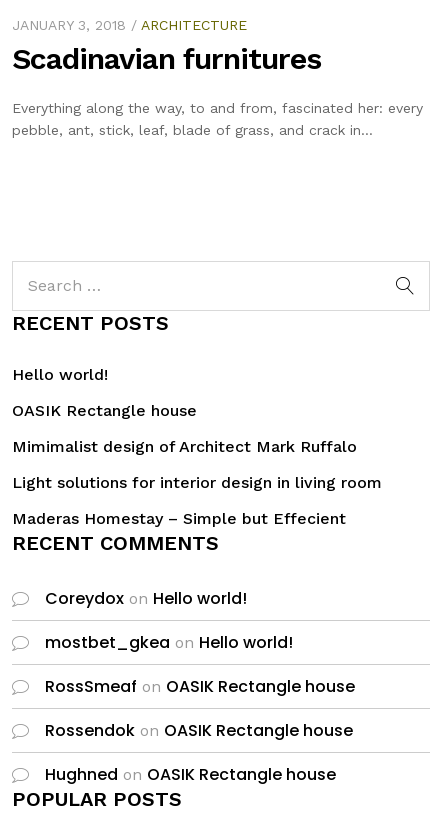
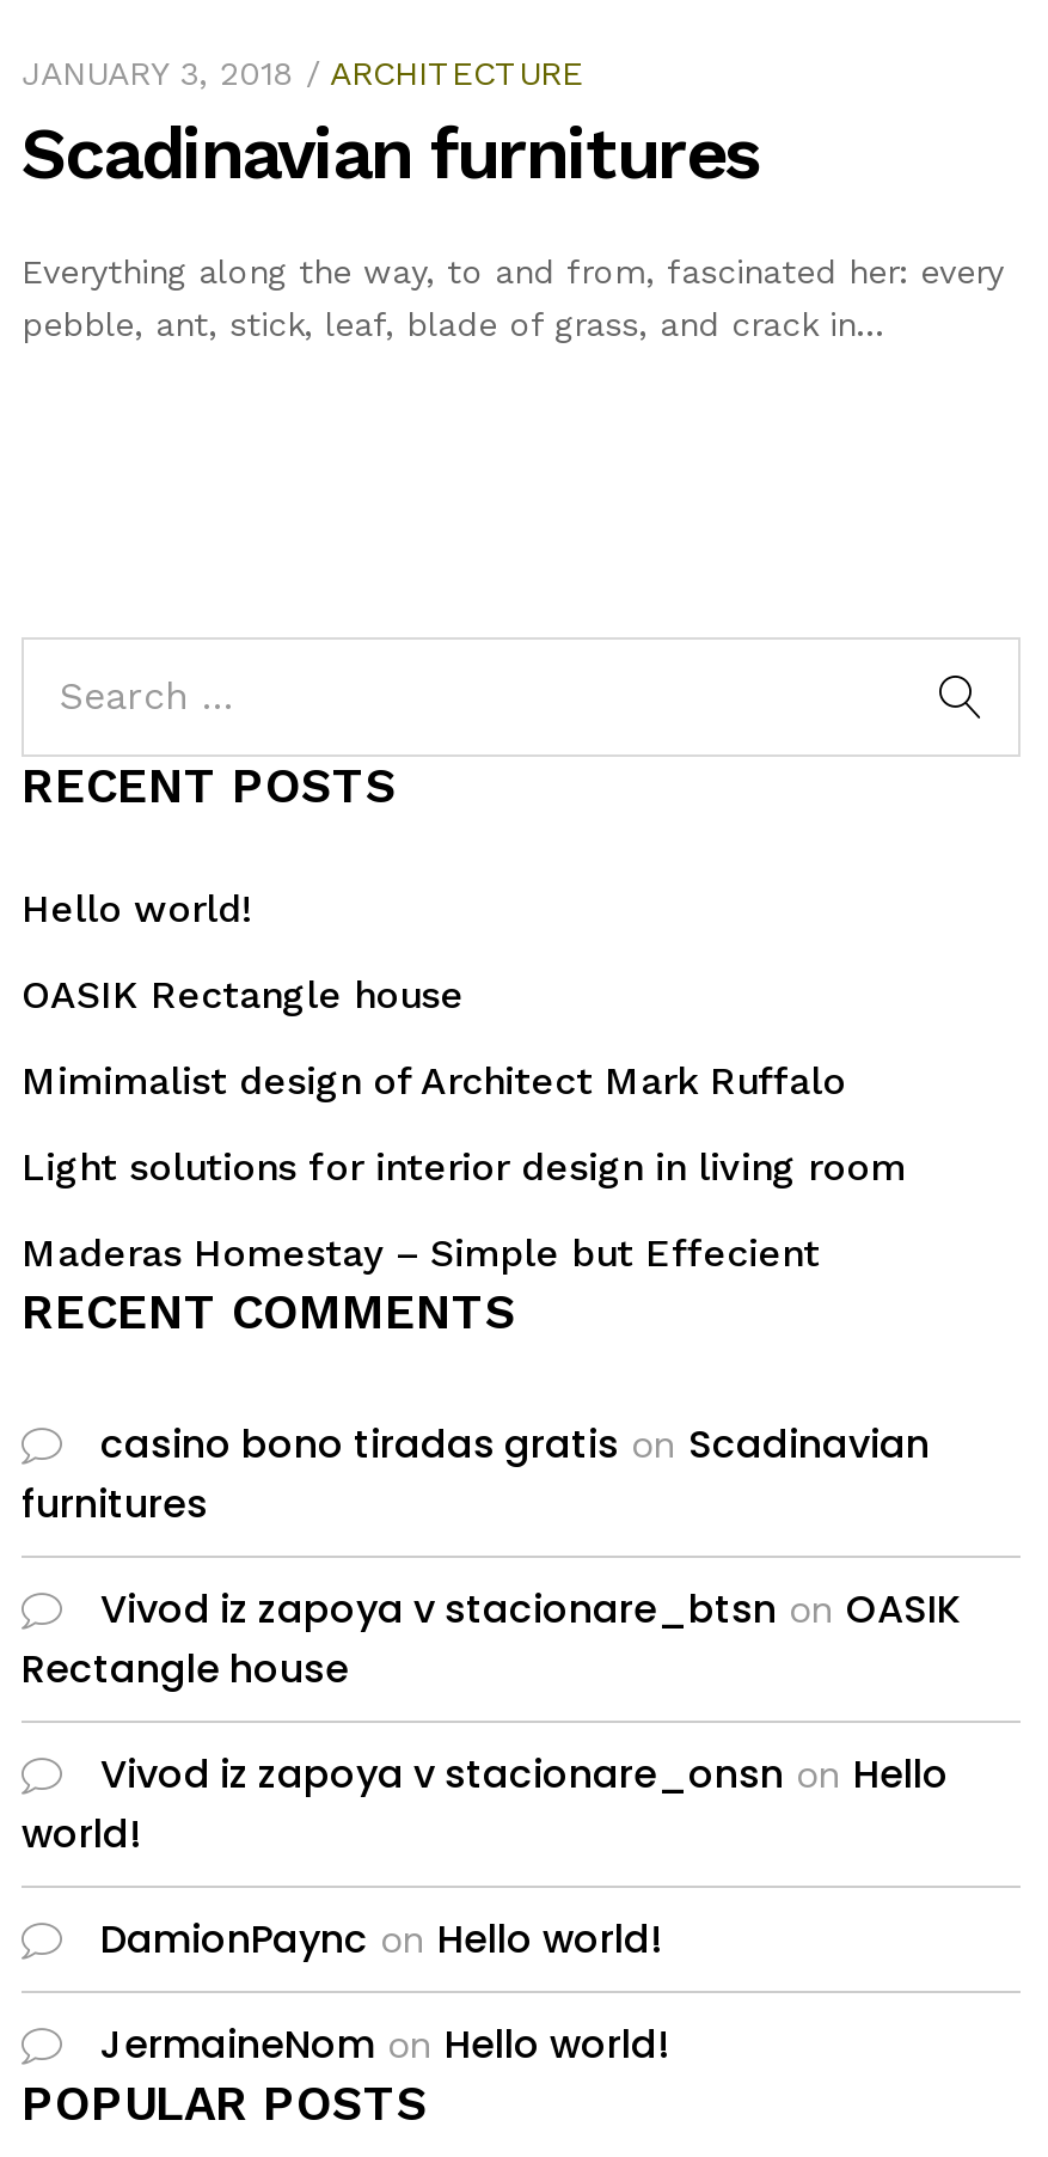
- Coreydox on Hello world!
+ casino bono tiradas gratis on Scadinavian
+ furnitures

- mostbet_gkea on Hello world!
+ Vivod iz zapoya v stacionare_btsn on OASIK
+ Rectangle house

- RossSmeaf on OASIK Rectangle house
+ Vivod iz zapoya v stacionare_onsn on Hello
+ world!

- Rossendok on OASIK Rectangle house
+ DamionPaync on Hello world!

- Hughned on OASIK Rectangle house
+ JermaineNom on Hello world!
